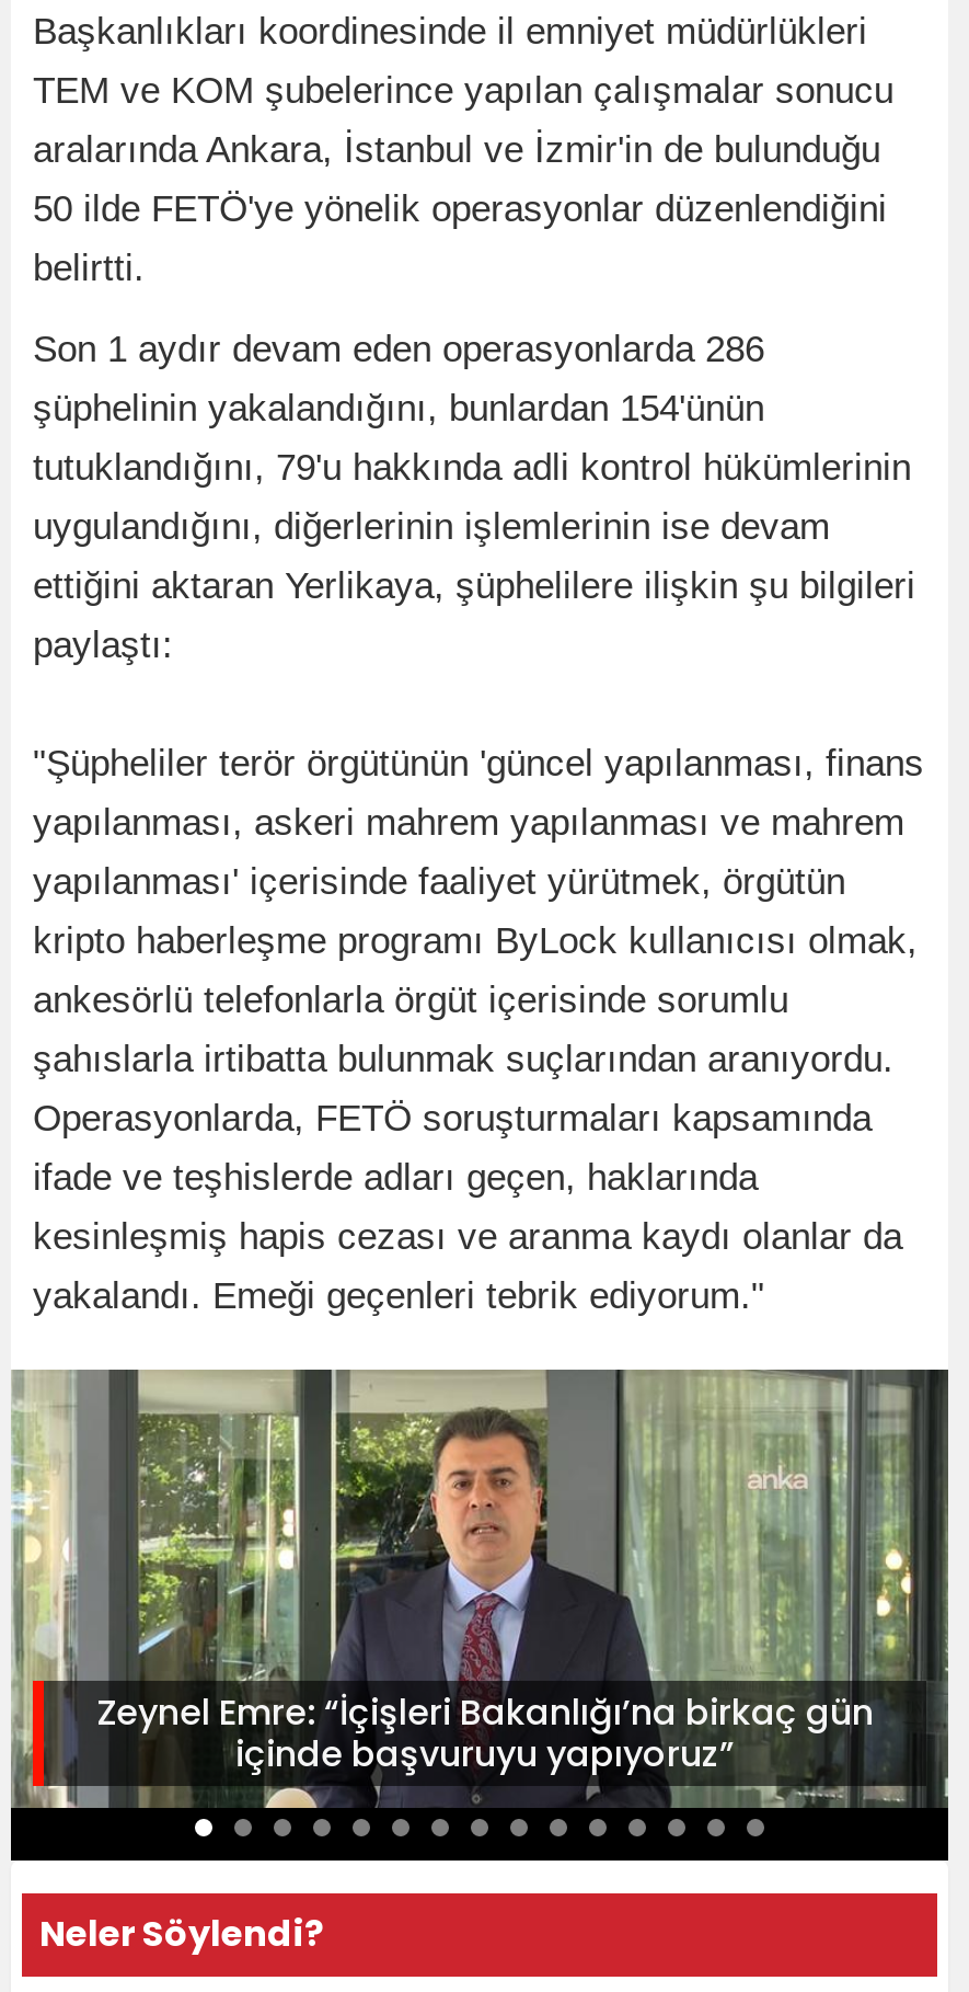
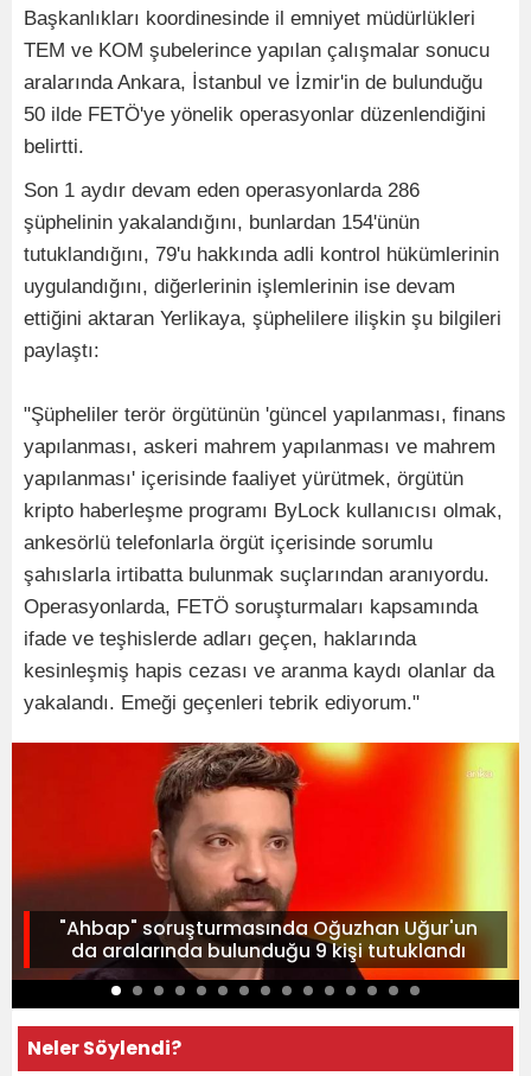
- [image]
- Zeynel Emre: “İçişleri Bakanlığı’na birkaç gün
- içinde başvuruyu yapıyoruz”
+ [image]
+ "Ahbap" soruşturmasında Oğuzhan Uğur'un
+ da aralarında bulunduğu 9 kişi tutuklandı
